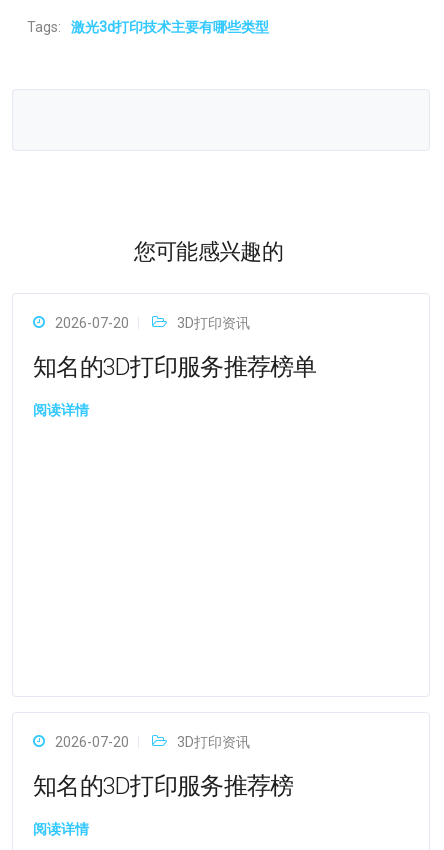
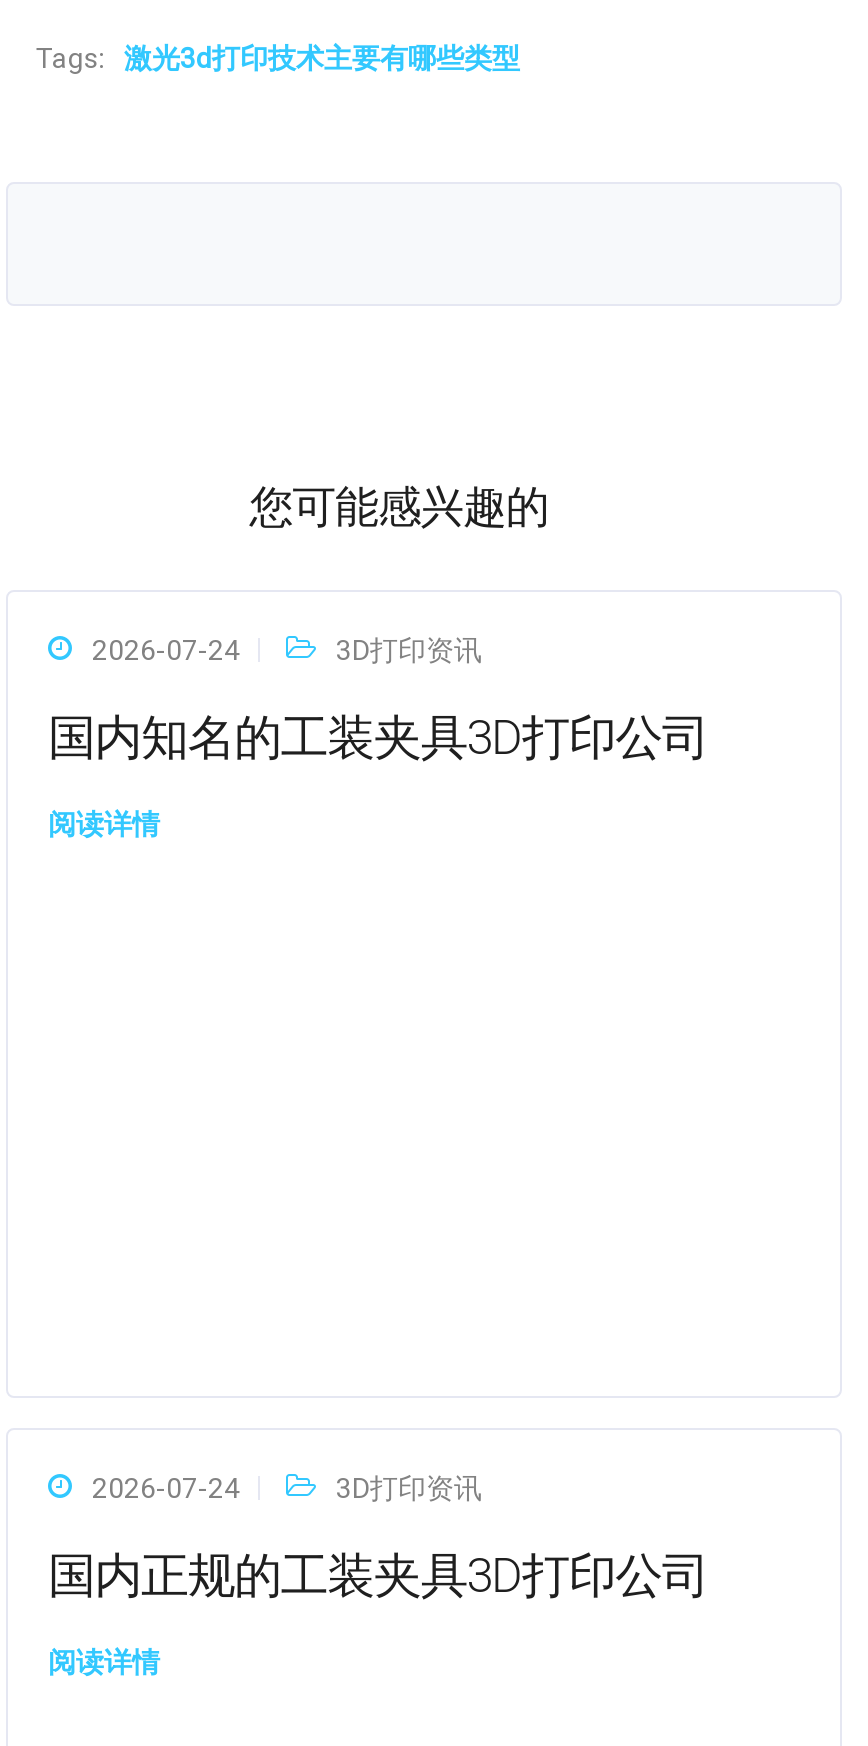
- 2026-07-20
+ 2026-07-24

- 知名的3D打印服务推荐榜单
+ 国内知名的工装夹具3D打印公司

- 2026-07-20
+ 2026-07-24

- 知名的3D打印服务推荐榜
+ 国内正规的工装夹具3D打印公司
